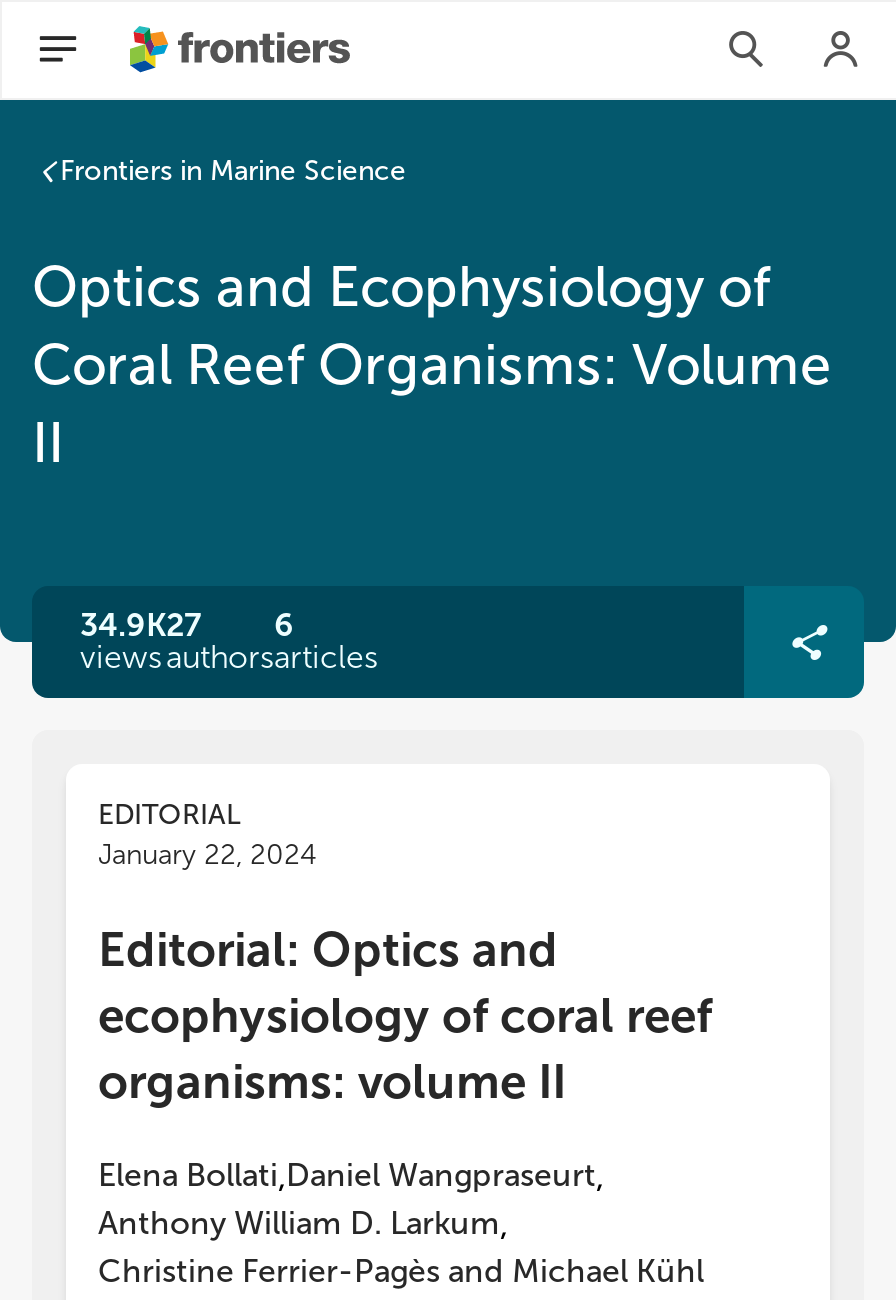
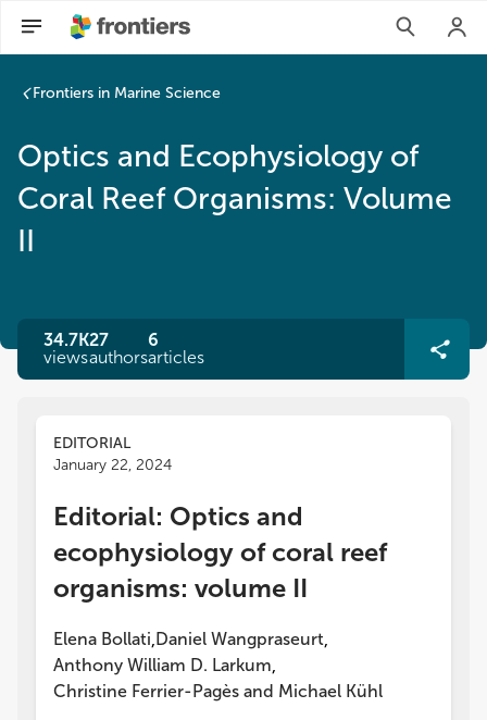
- 34.9K 27 6
+ 34.7K 27 6
